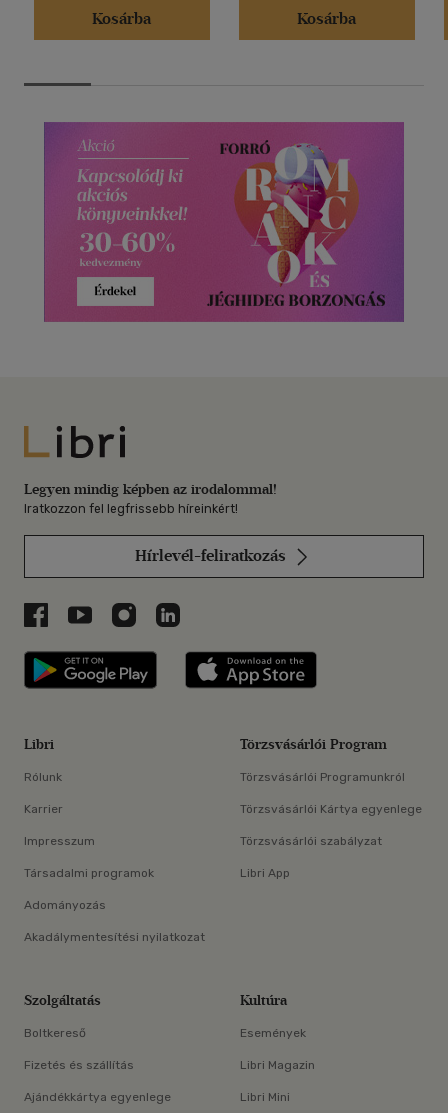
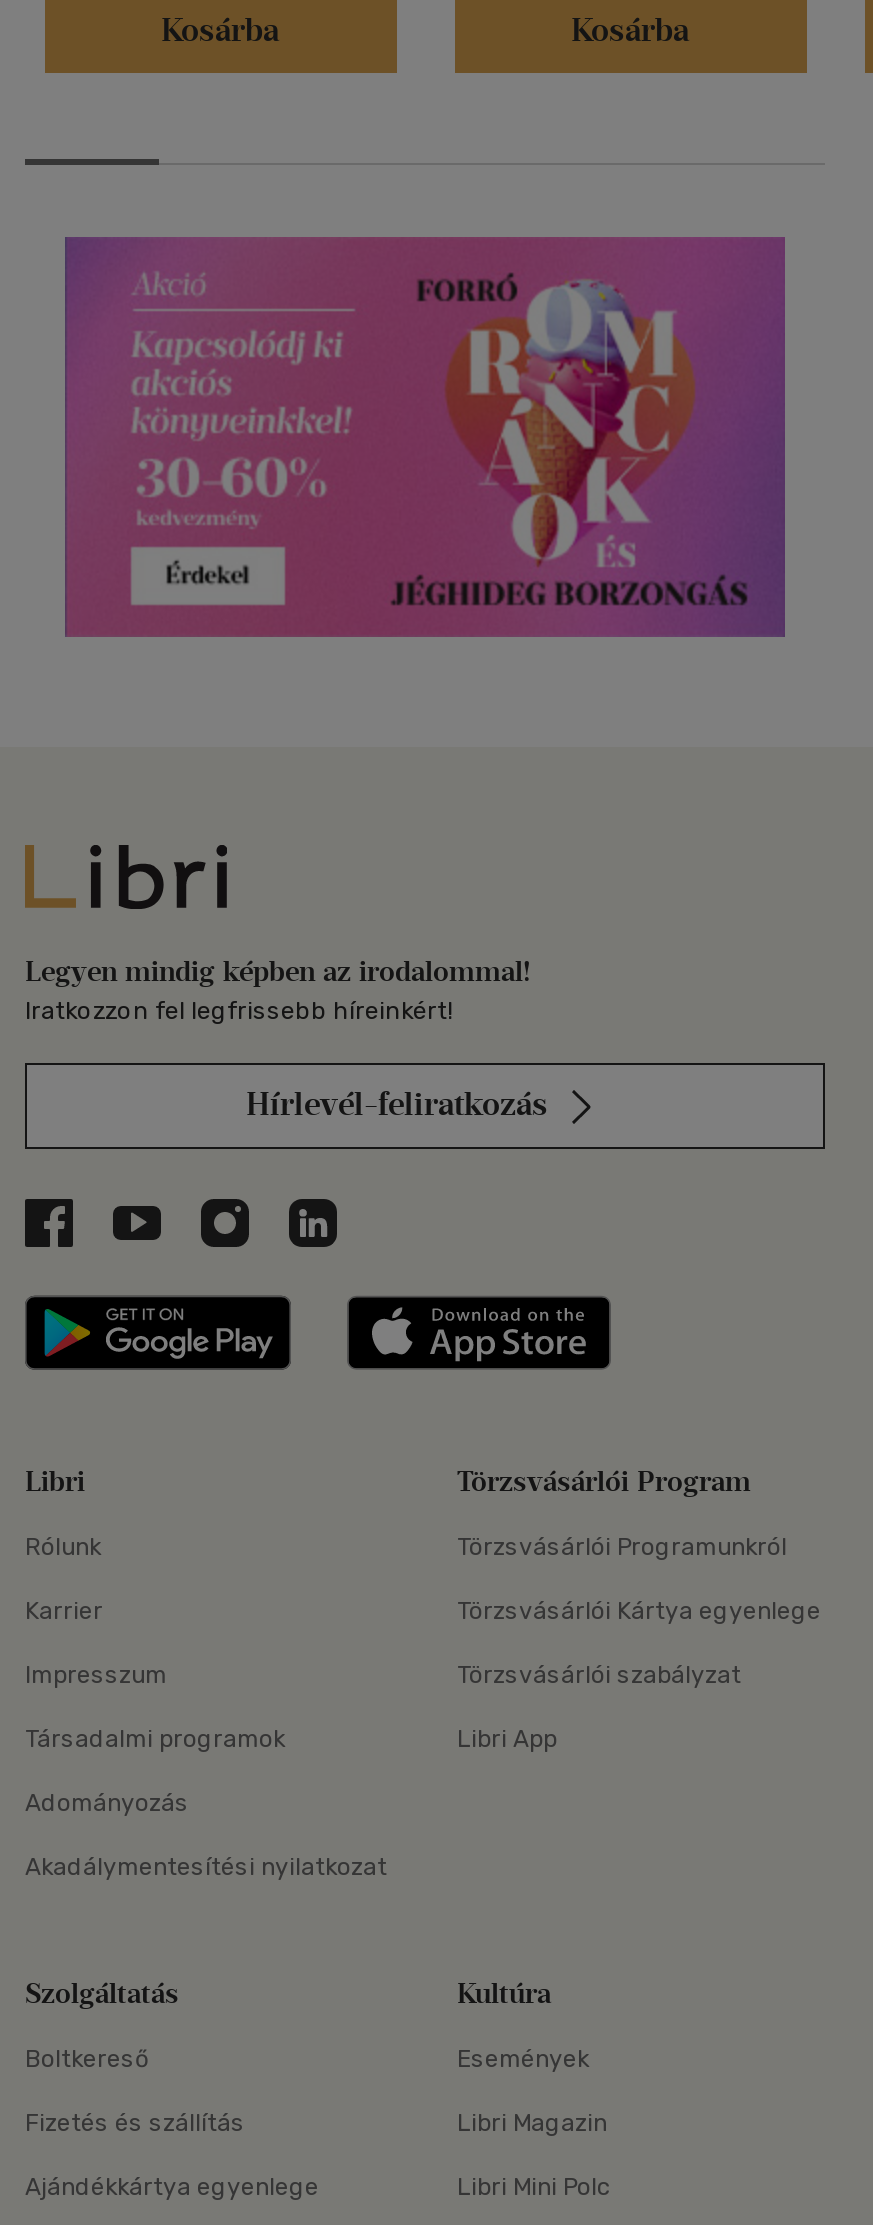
- Libri Mini
+ Libri Mini Polc
